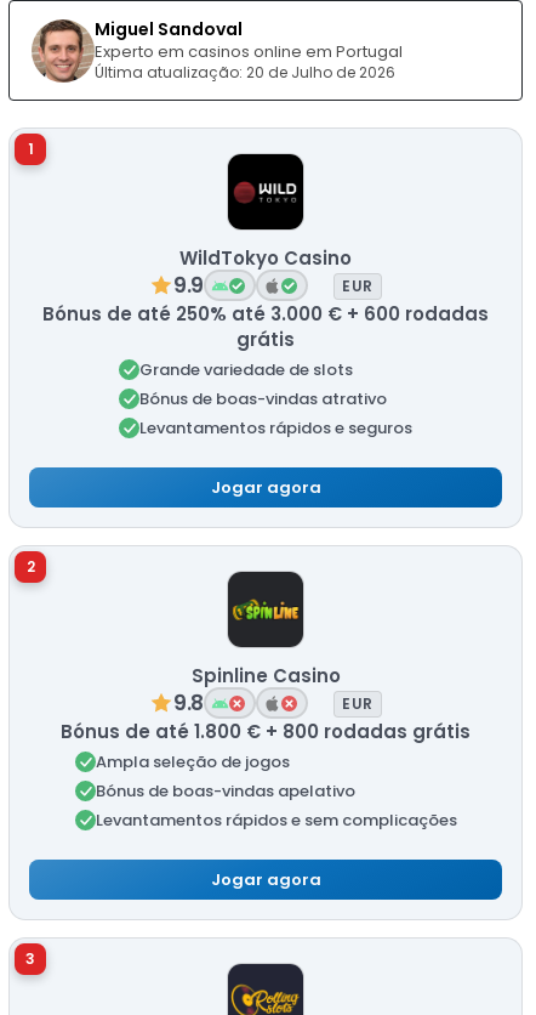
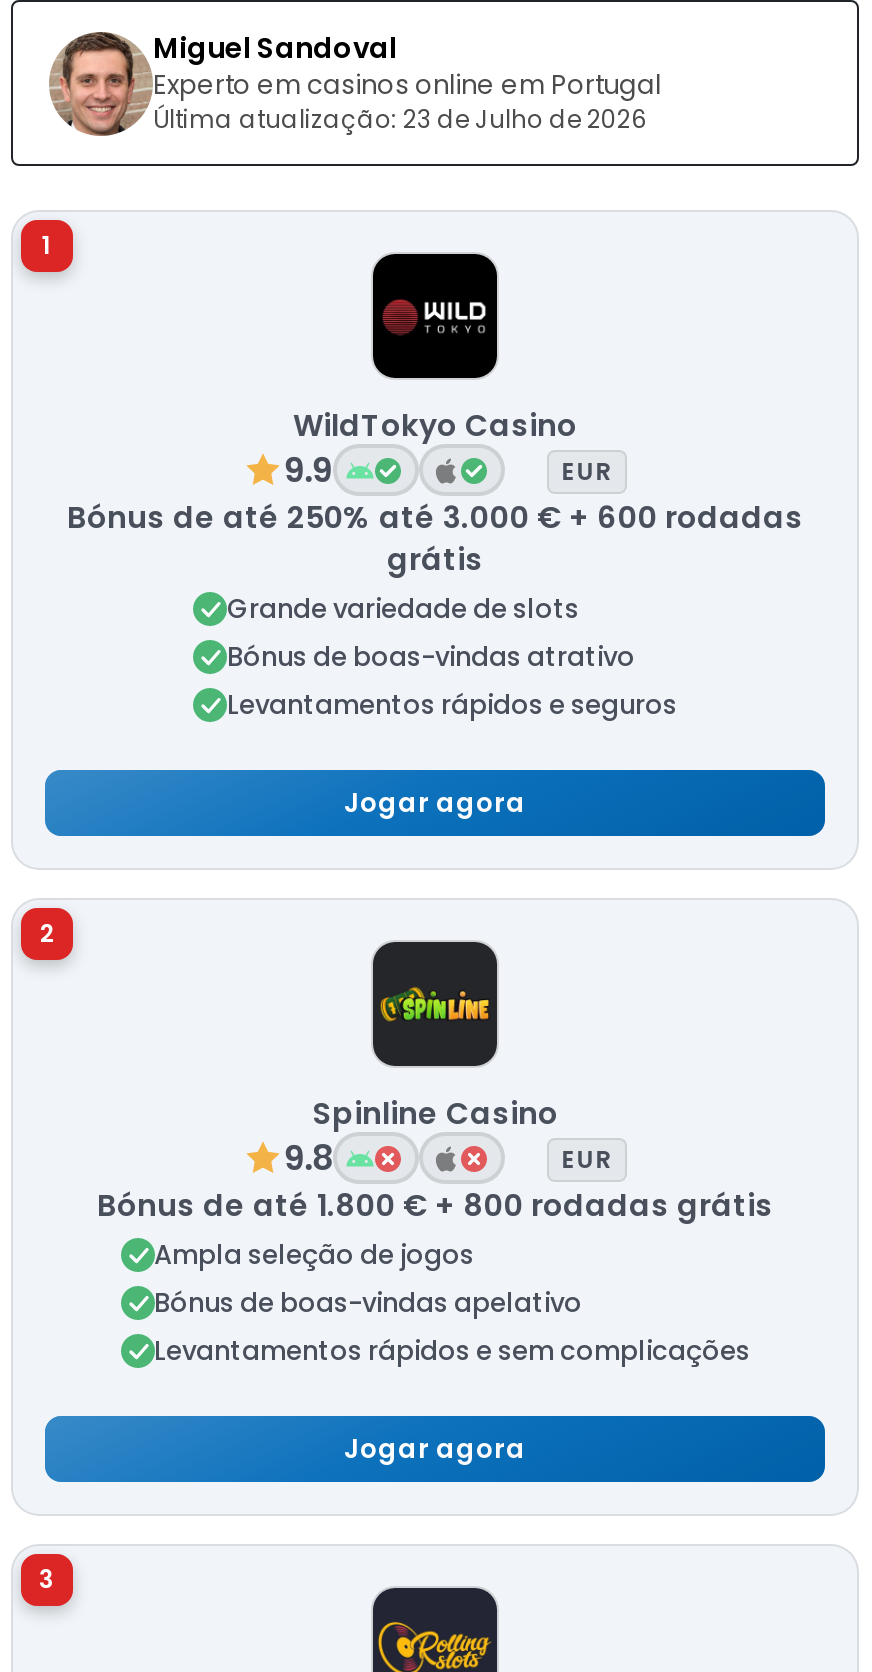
- Última atualização: 20 de Julho de 2026
+ Última atualização: 23 de Julho de 2026
